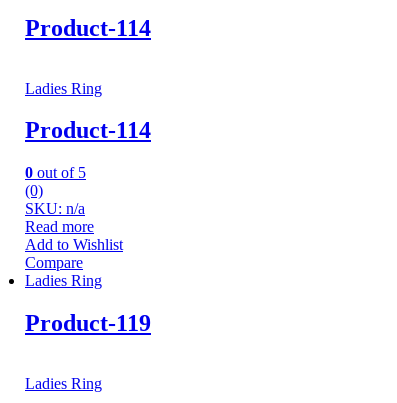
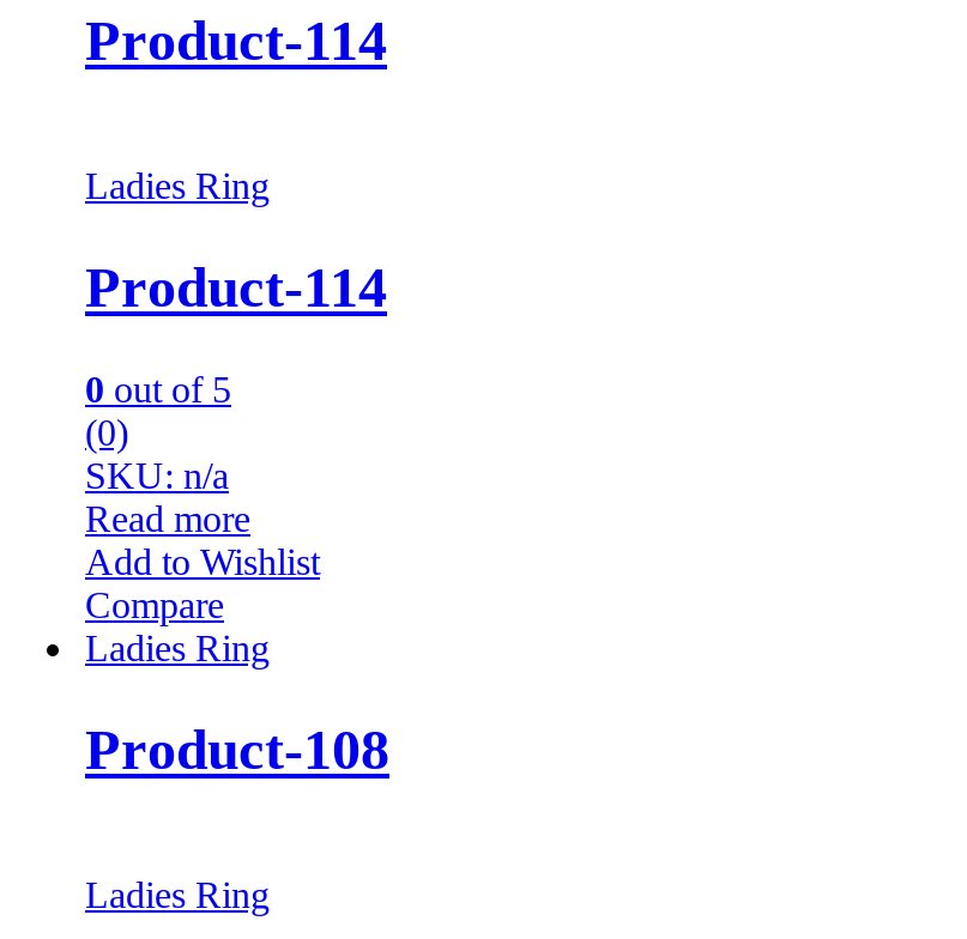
- Product-119
+ Product-108
